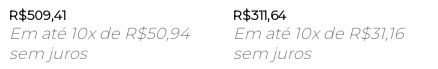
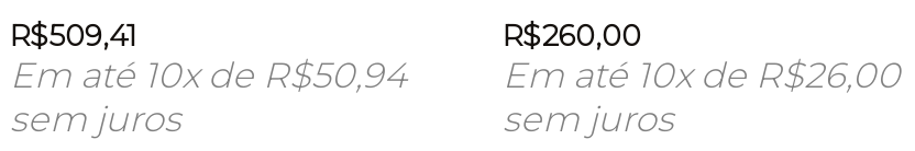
- R$311,64
- Em até 10x de R$31,16
+ R$260,00
+ Em até 10x de R$26,00
